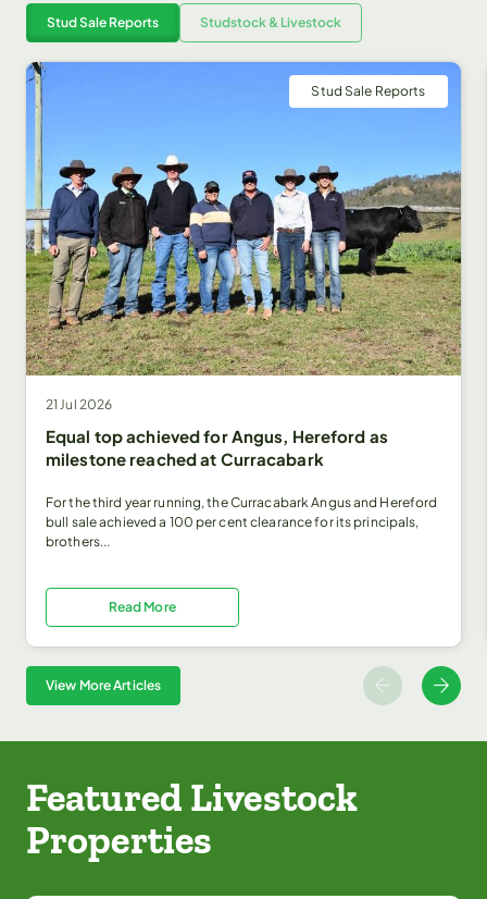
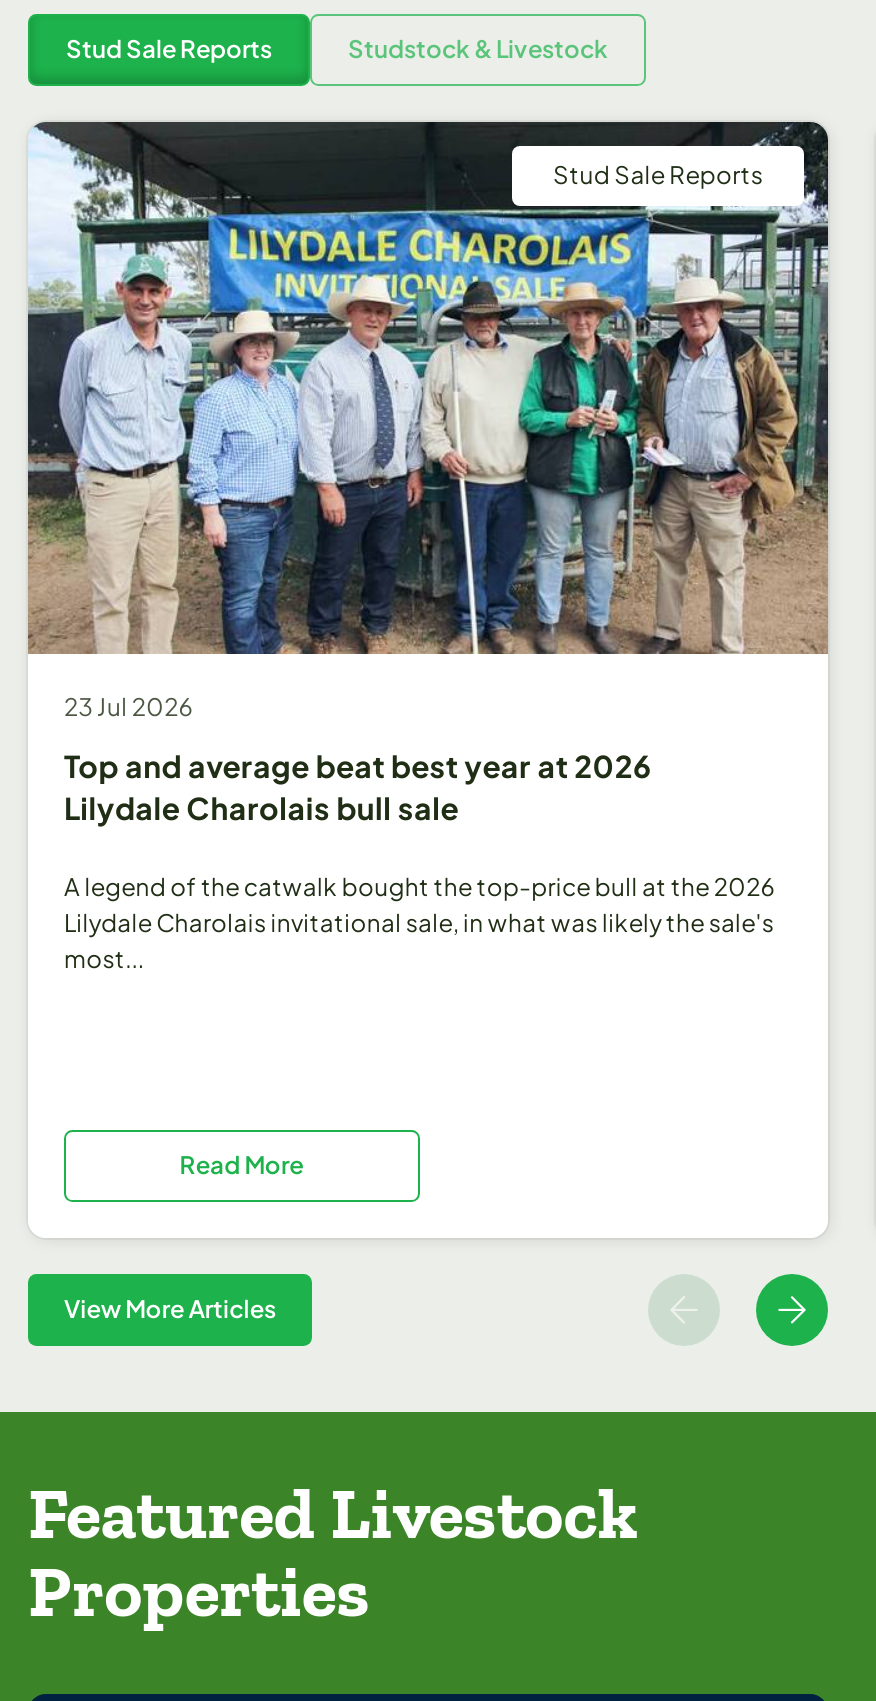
- [image]
- 21 Jul 2026
+ [image]
+ 23 Jul 2026

- Equal top achieved for Angus, Hereford as
- milestone reached at Curracabark
+ Top and average beat best year at 2026
+ Lilydale Charolais bull sale

- For the third year running, the Curracabark Angus and Hereford
- bull sale achieved a 100 per cent clearance for its principals,
- brothers...
+ A legend of the catwalk bought the top-price bull at the 2026
+ Lilydale Charolais invitational sale, in what was likely the sale's
+ most...
